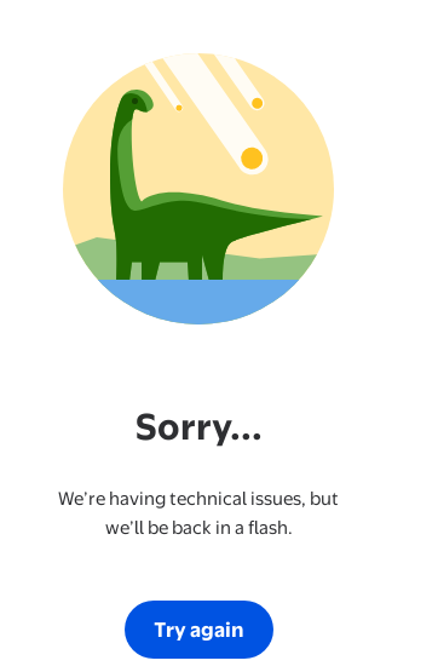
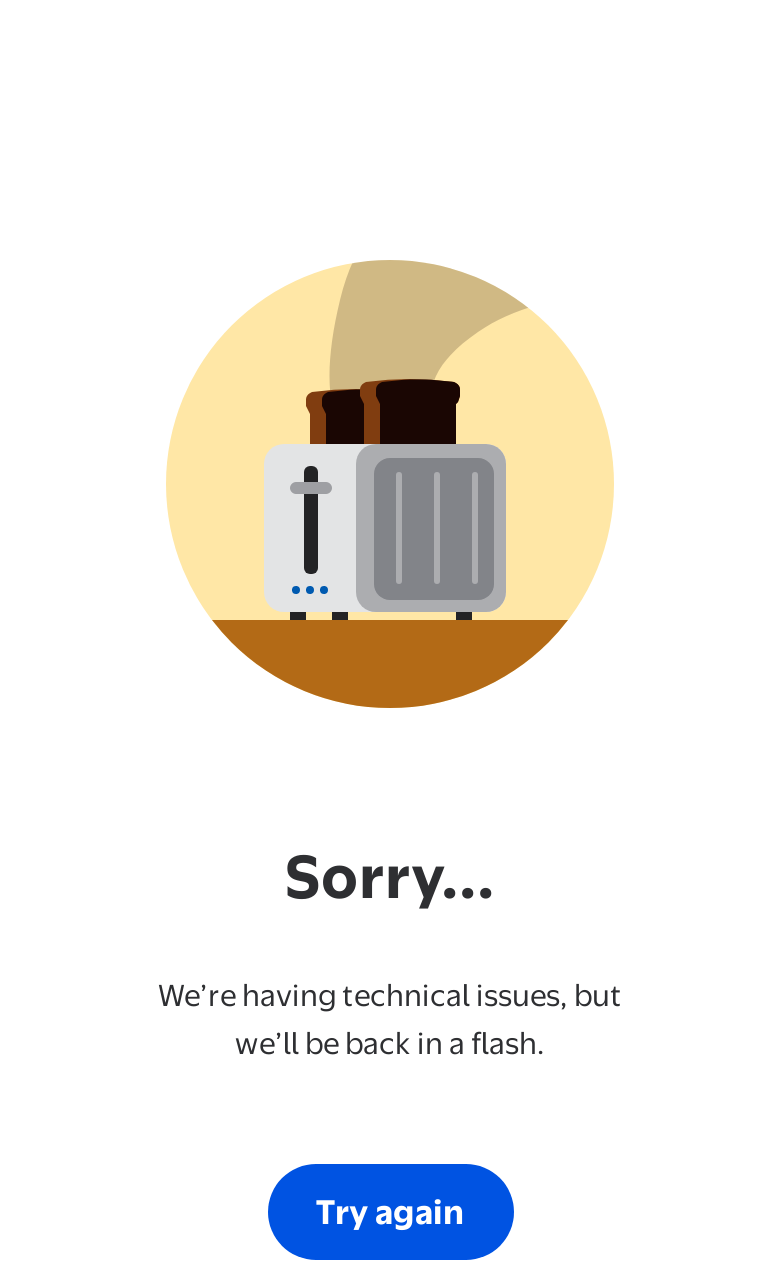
- [image]
+ [image]
